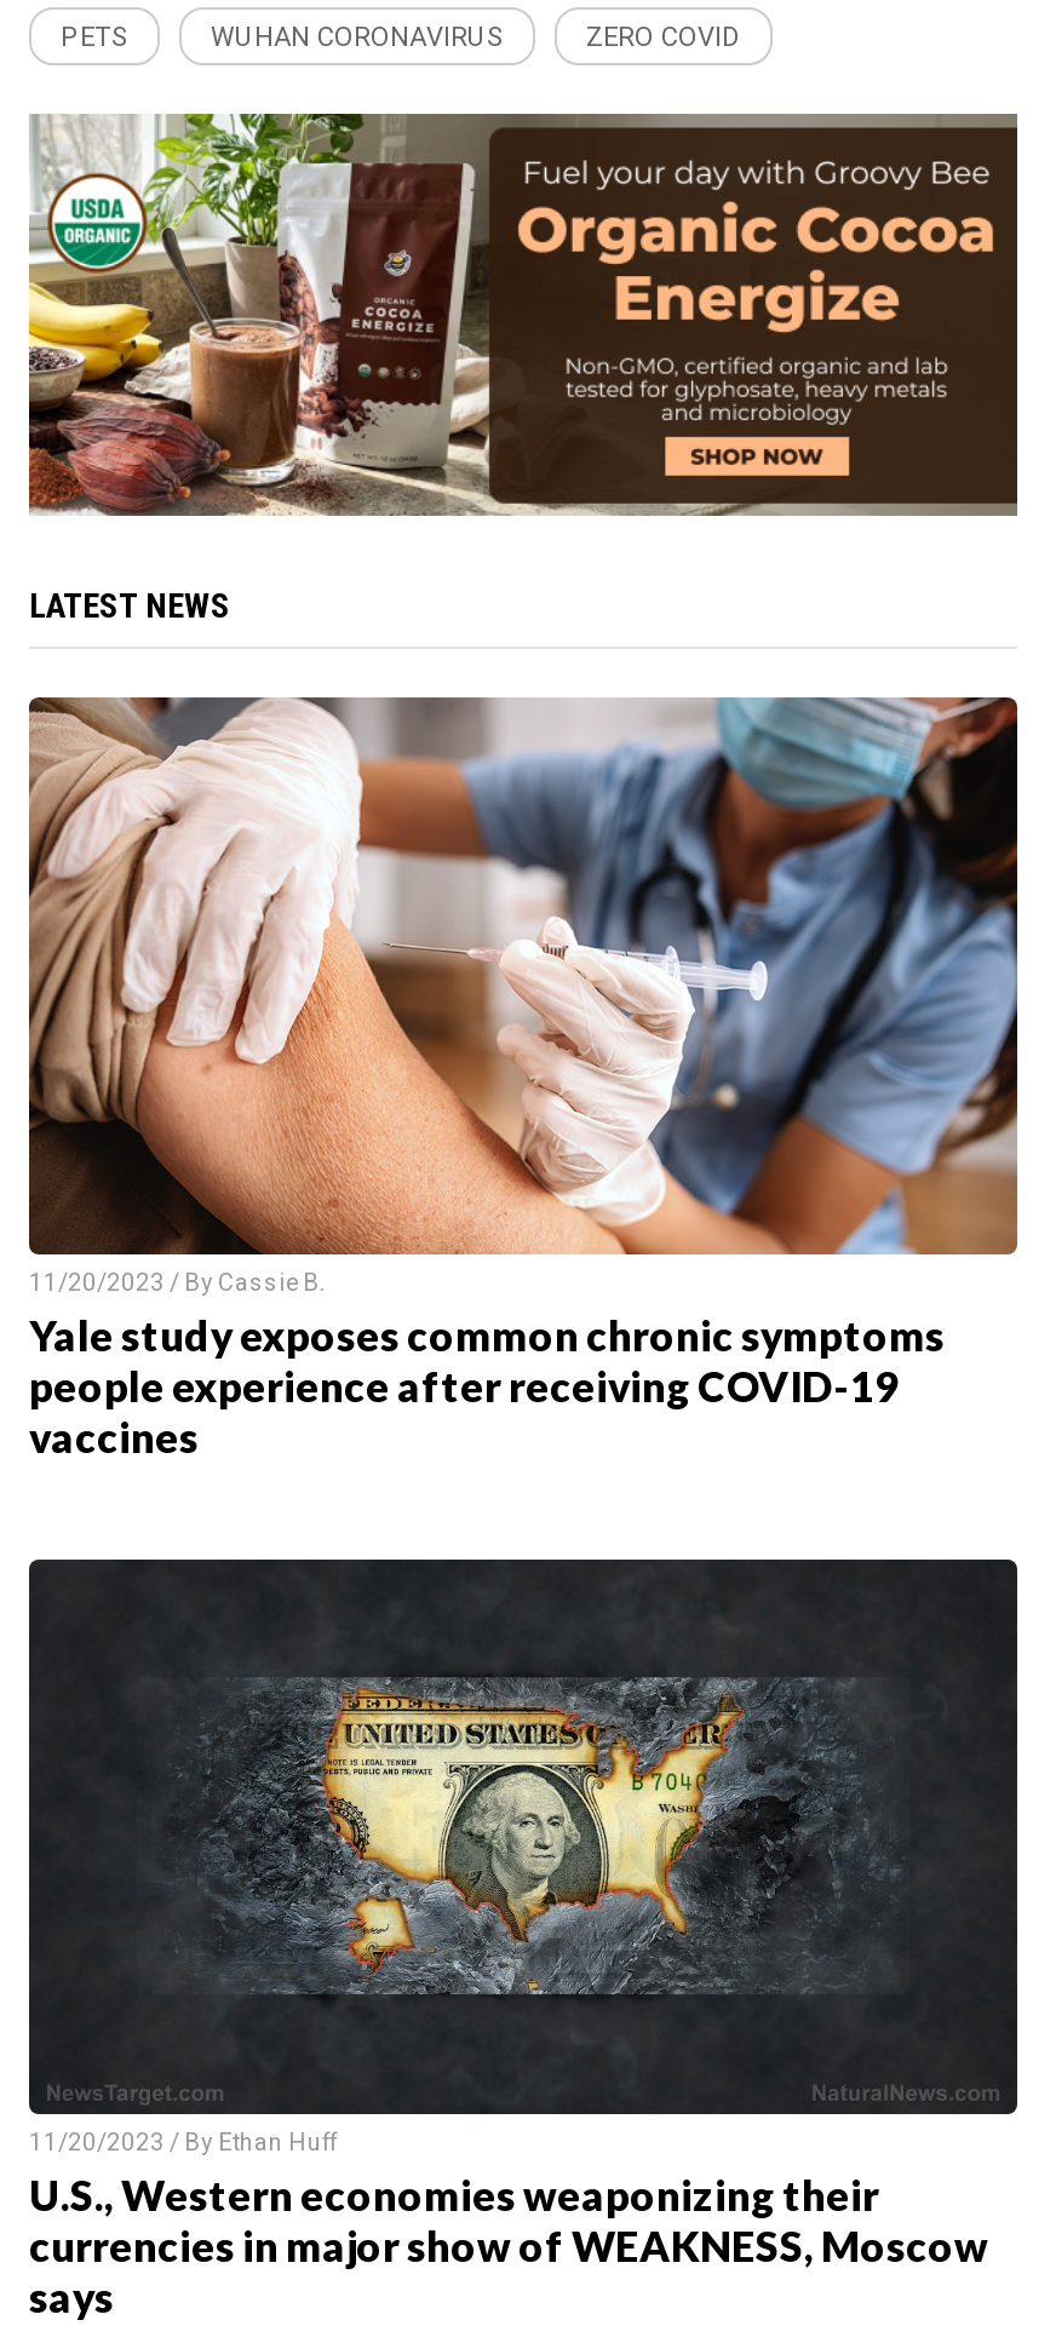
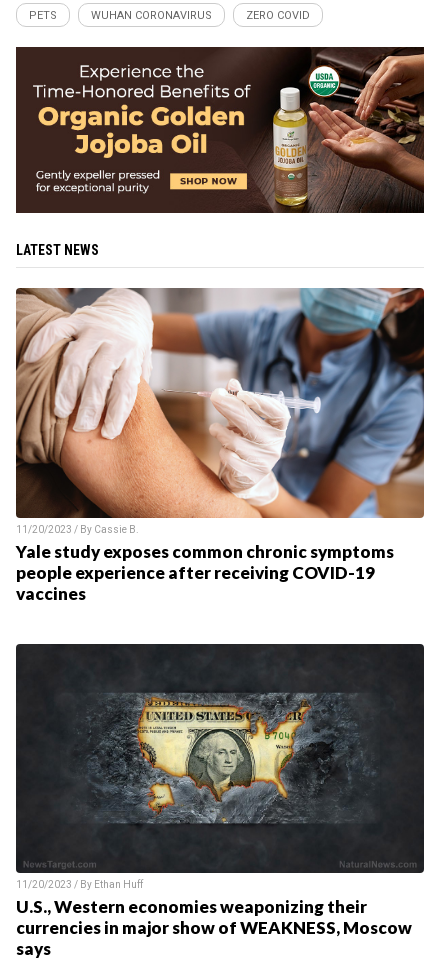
- [image]
+ [image]
